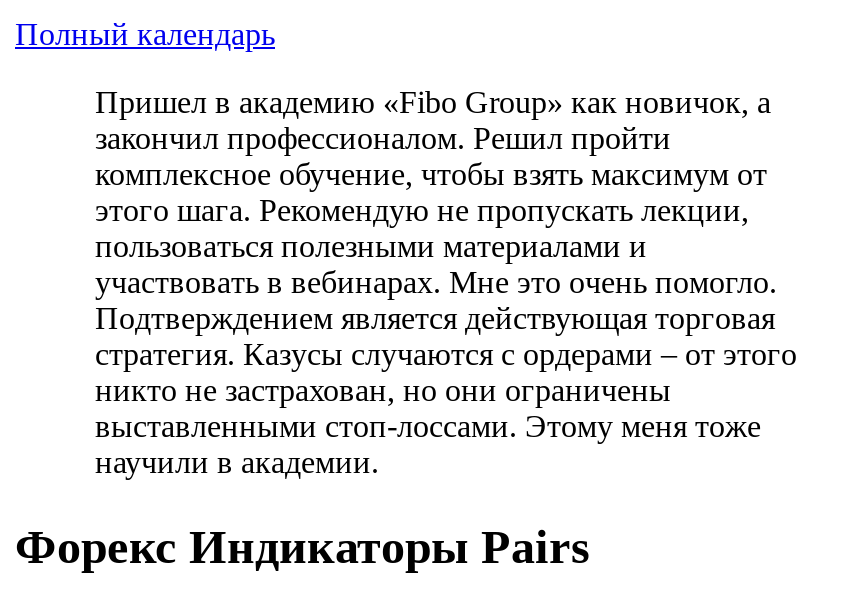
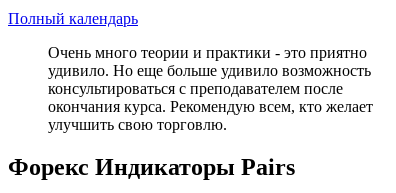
- Пришел в академию «Fibo Group» как новичок, а
- закончил профессионалом. Решил пройти
- комплексное обучение, чтобы взять максимум от
- этого шага. Рекомендую не пропускать лекции,
- пользоваться полезными материалами и
- участвовать в вебинарах. Мне это очень помогло.
- Подтверждением является действующая торговая
- стратегия. Казусы случаются с ордерами – от этого
- никто не застрахован, но они ограничены
- выставленными стоп-лоссами. Этому меня тоже
- научили в академии.
+ Очень много теории и практики - это приятно
+ удивило. Но еще больше удивило возможность
+ консультироваться с преподавателем после
+ окончания курса. Рекомендую всем, кто желает
+ улучшить свою торговлю.
